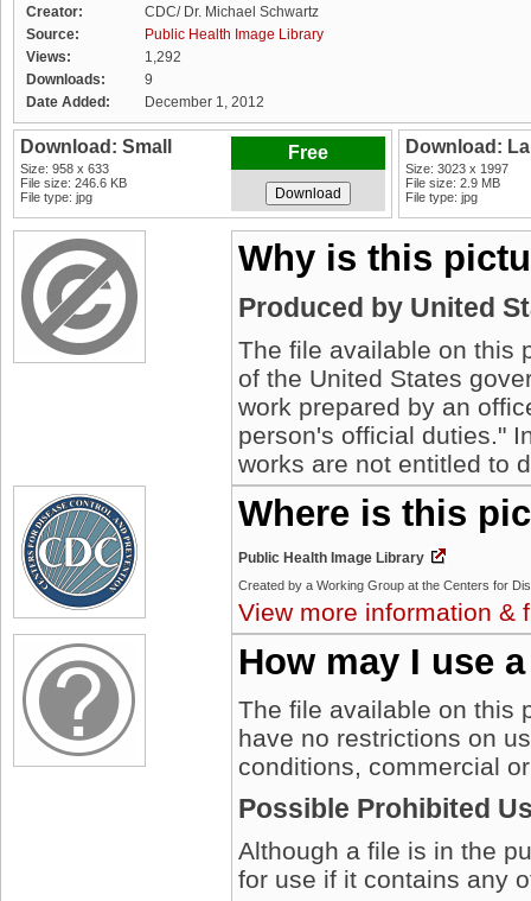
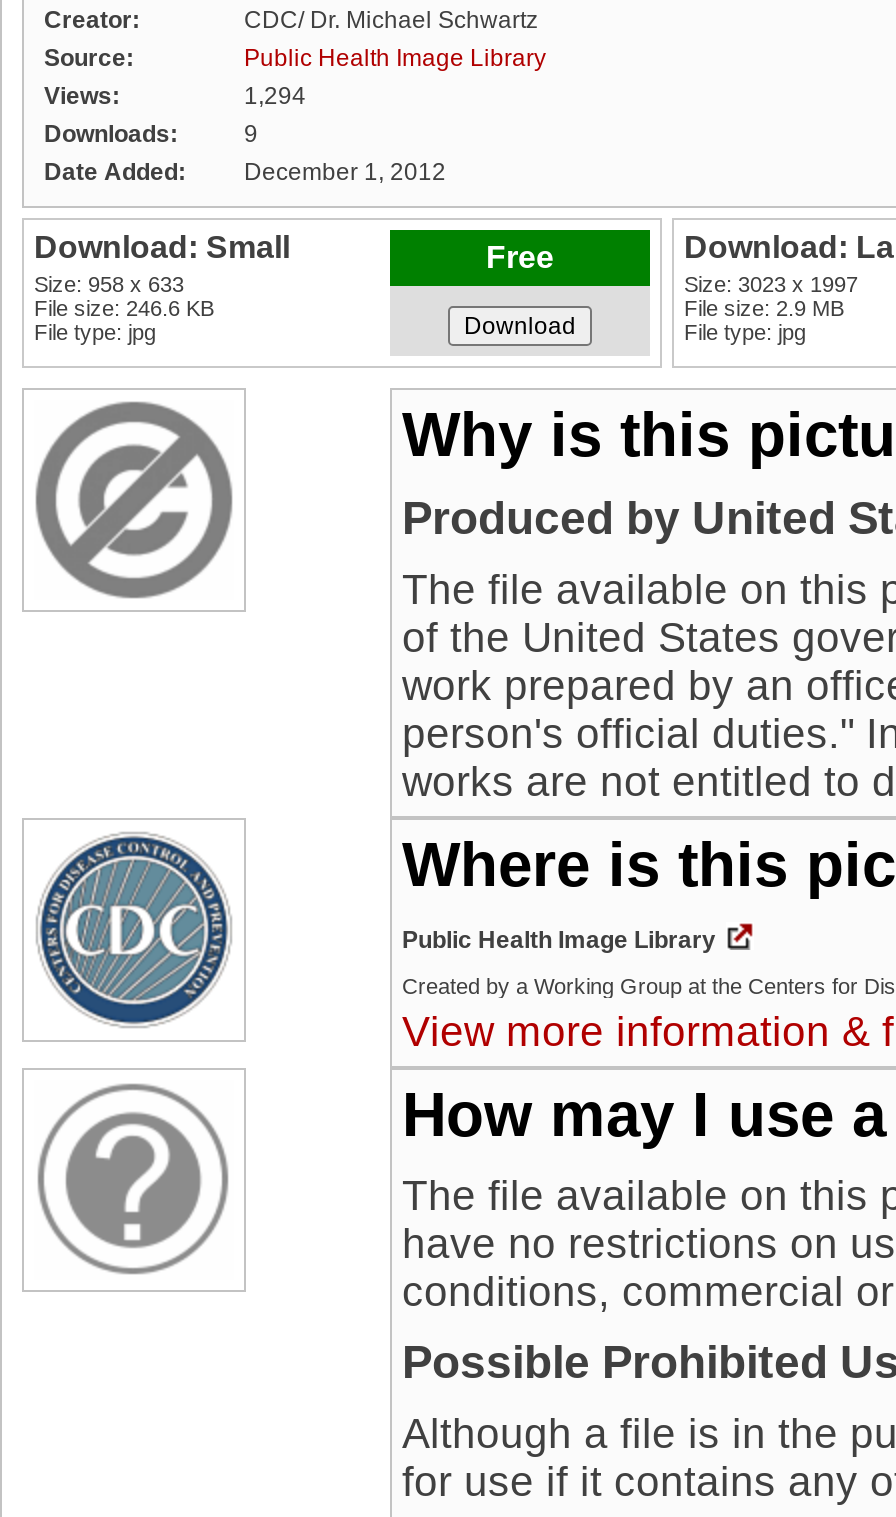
- 1,292
+ 1,294
